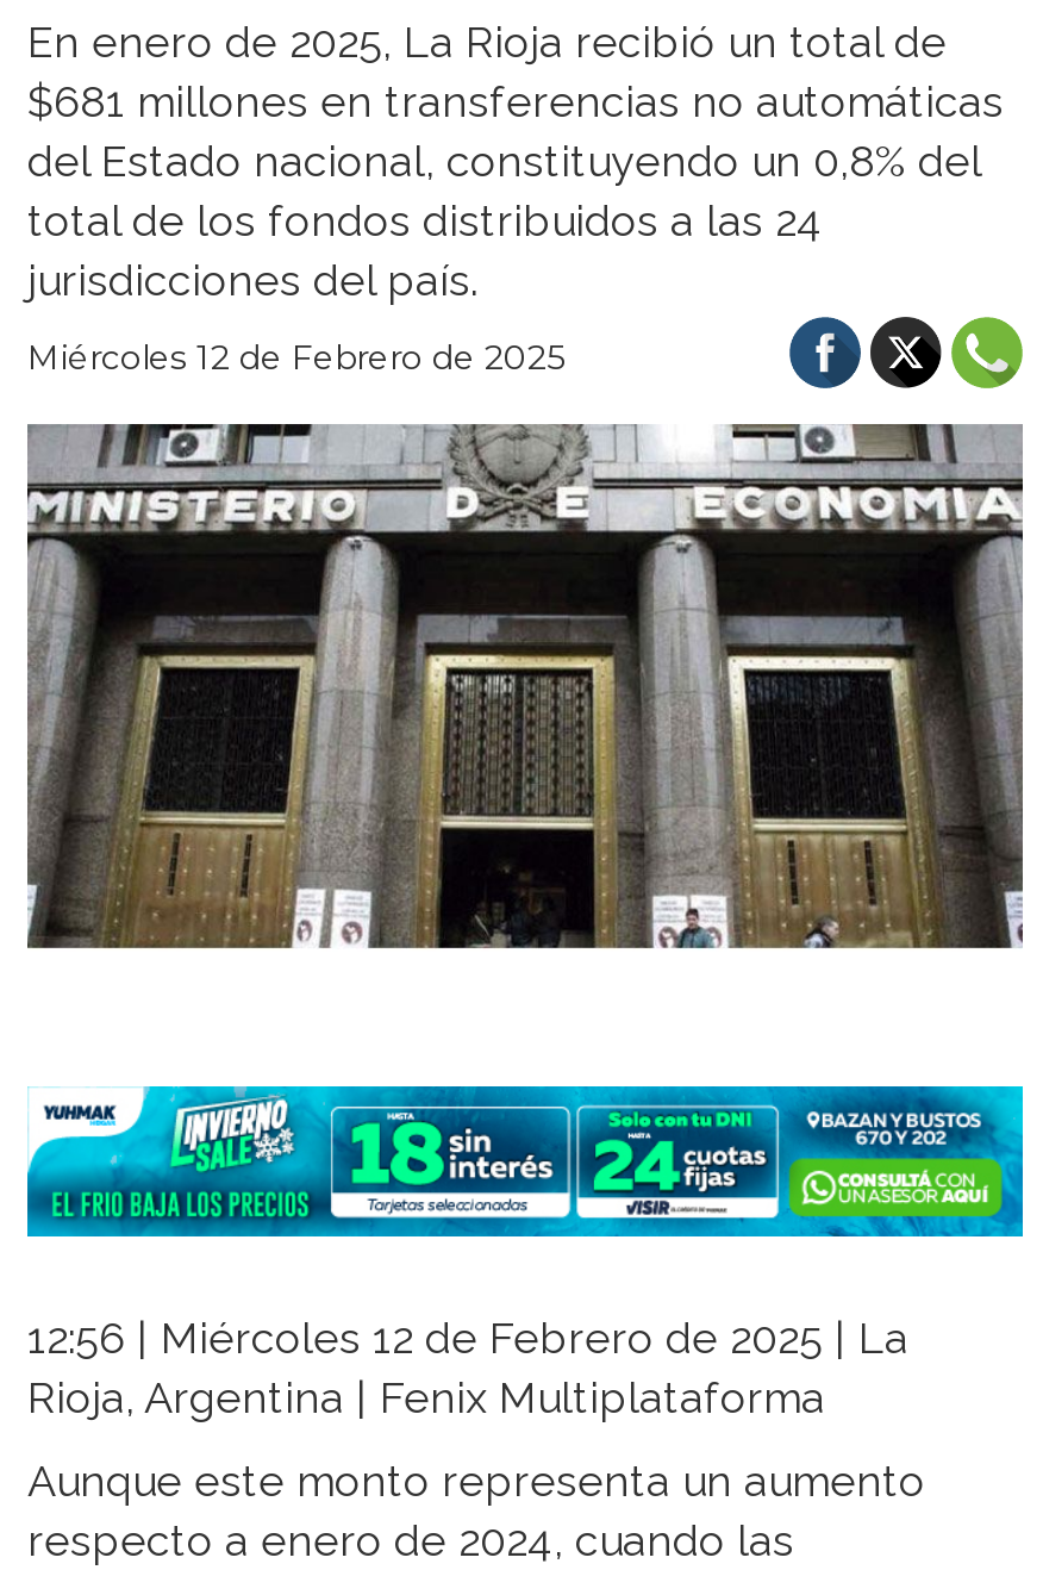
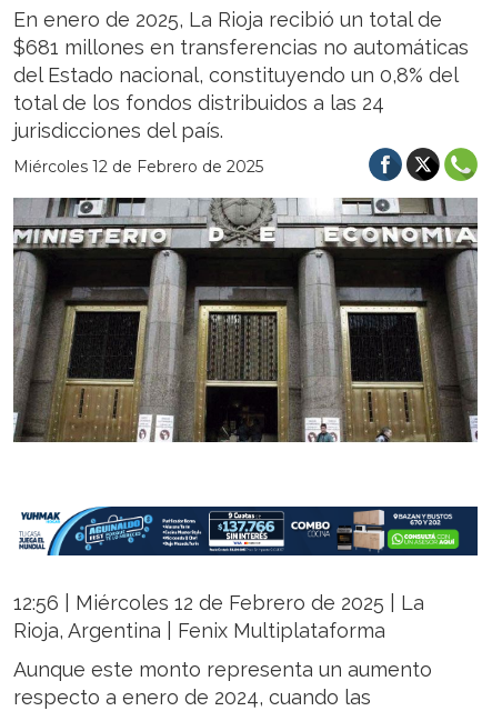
- [image]
+ [image]
